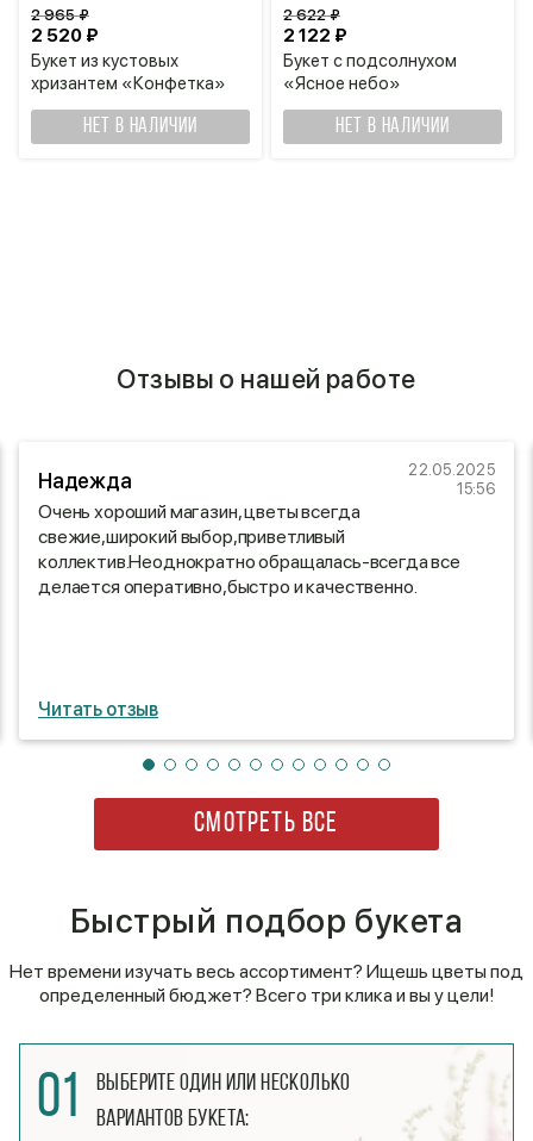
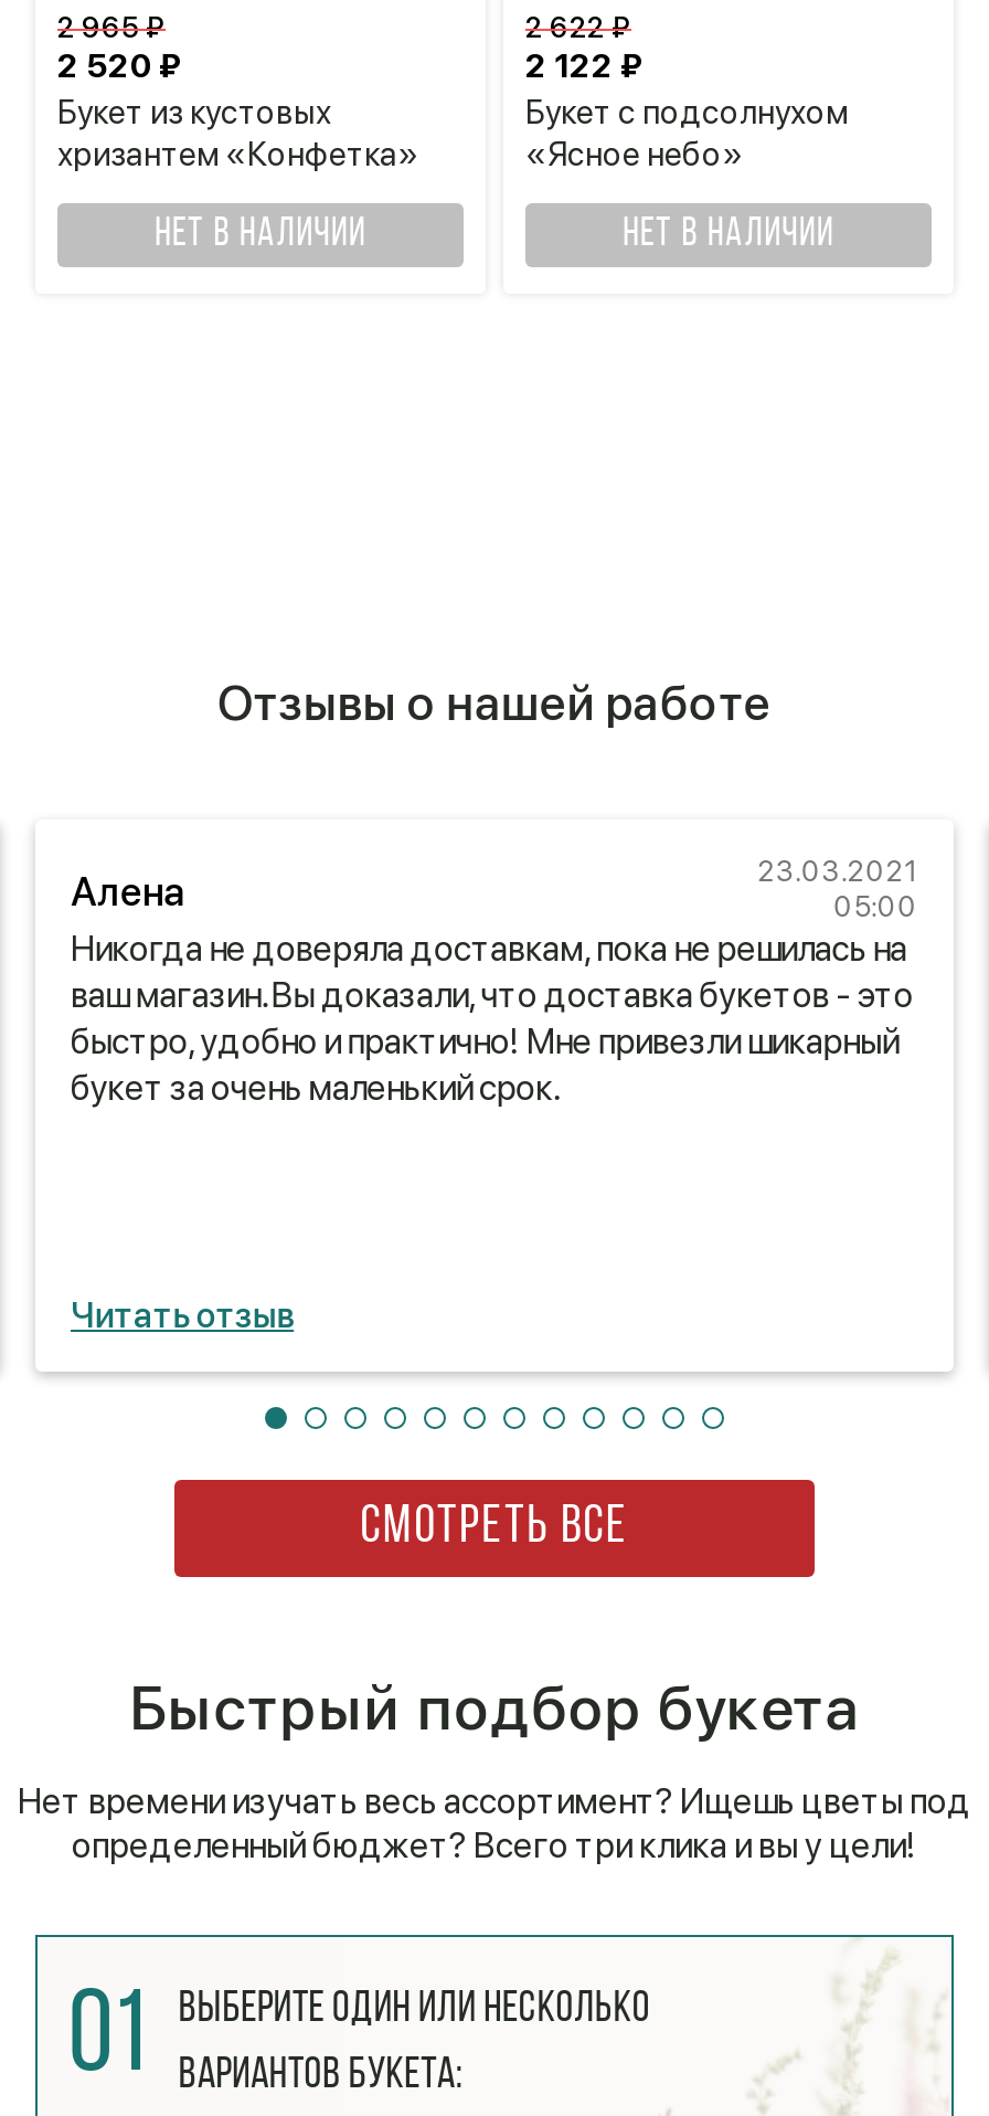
- Надежда
- 22.05.2025
- 15:56
- Очень хороший магазин, цветы всегда
- свежие,широкий выбор,приветливый
- коллектив.Неоднократно обращалась-всегда все
- делается оперативно,быстро и качественно.
+ Алена
+ 23.03.2021
+ 05:00
+ Никогда не доверяла доставкам, пока не решилась на
+ ваш магазин. Вы доказали, что доставка букетов - это
+ быстро, удобно и практично! Мне привезли шикарный
+ букет за очень маленький срок.
